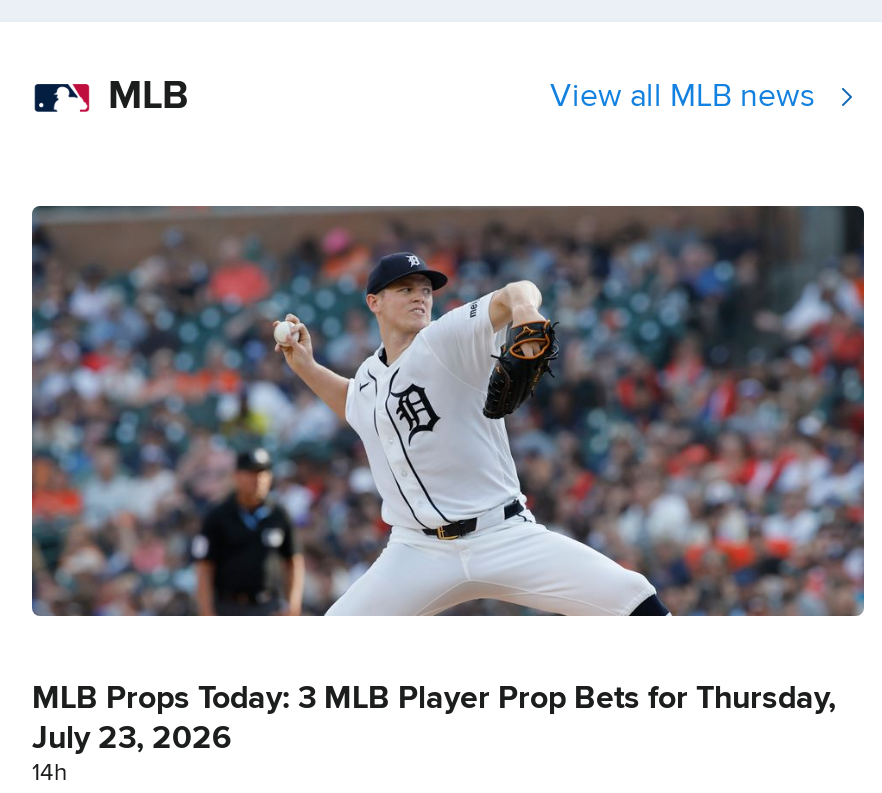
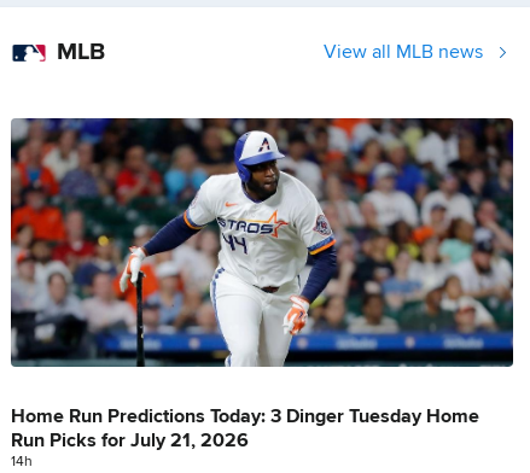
- [image]
- MLB Props Today: 3 MLB Player Prop Bets for Thursday,
- July 23, 2026
+ [image]
+ Home Run Predictions Today: 3 Dinger Tuesday Home
+ Run Picks for July 21, 2026
